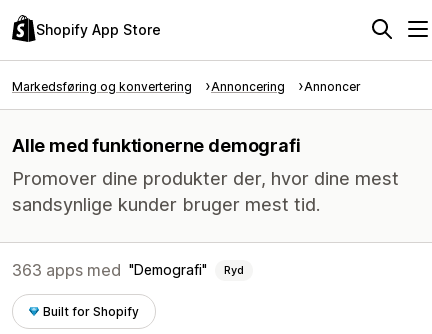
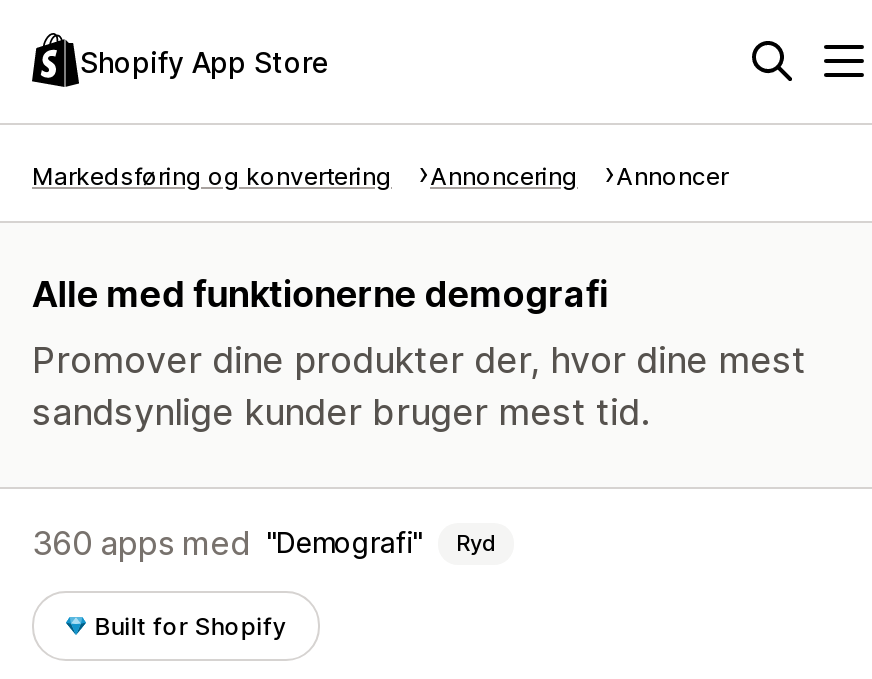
- 363 apps med Demografi Ryd
+ 360 apps med Demografi Ryd
